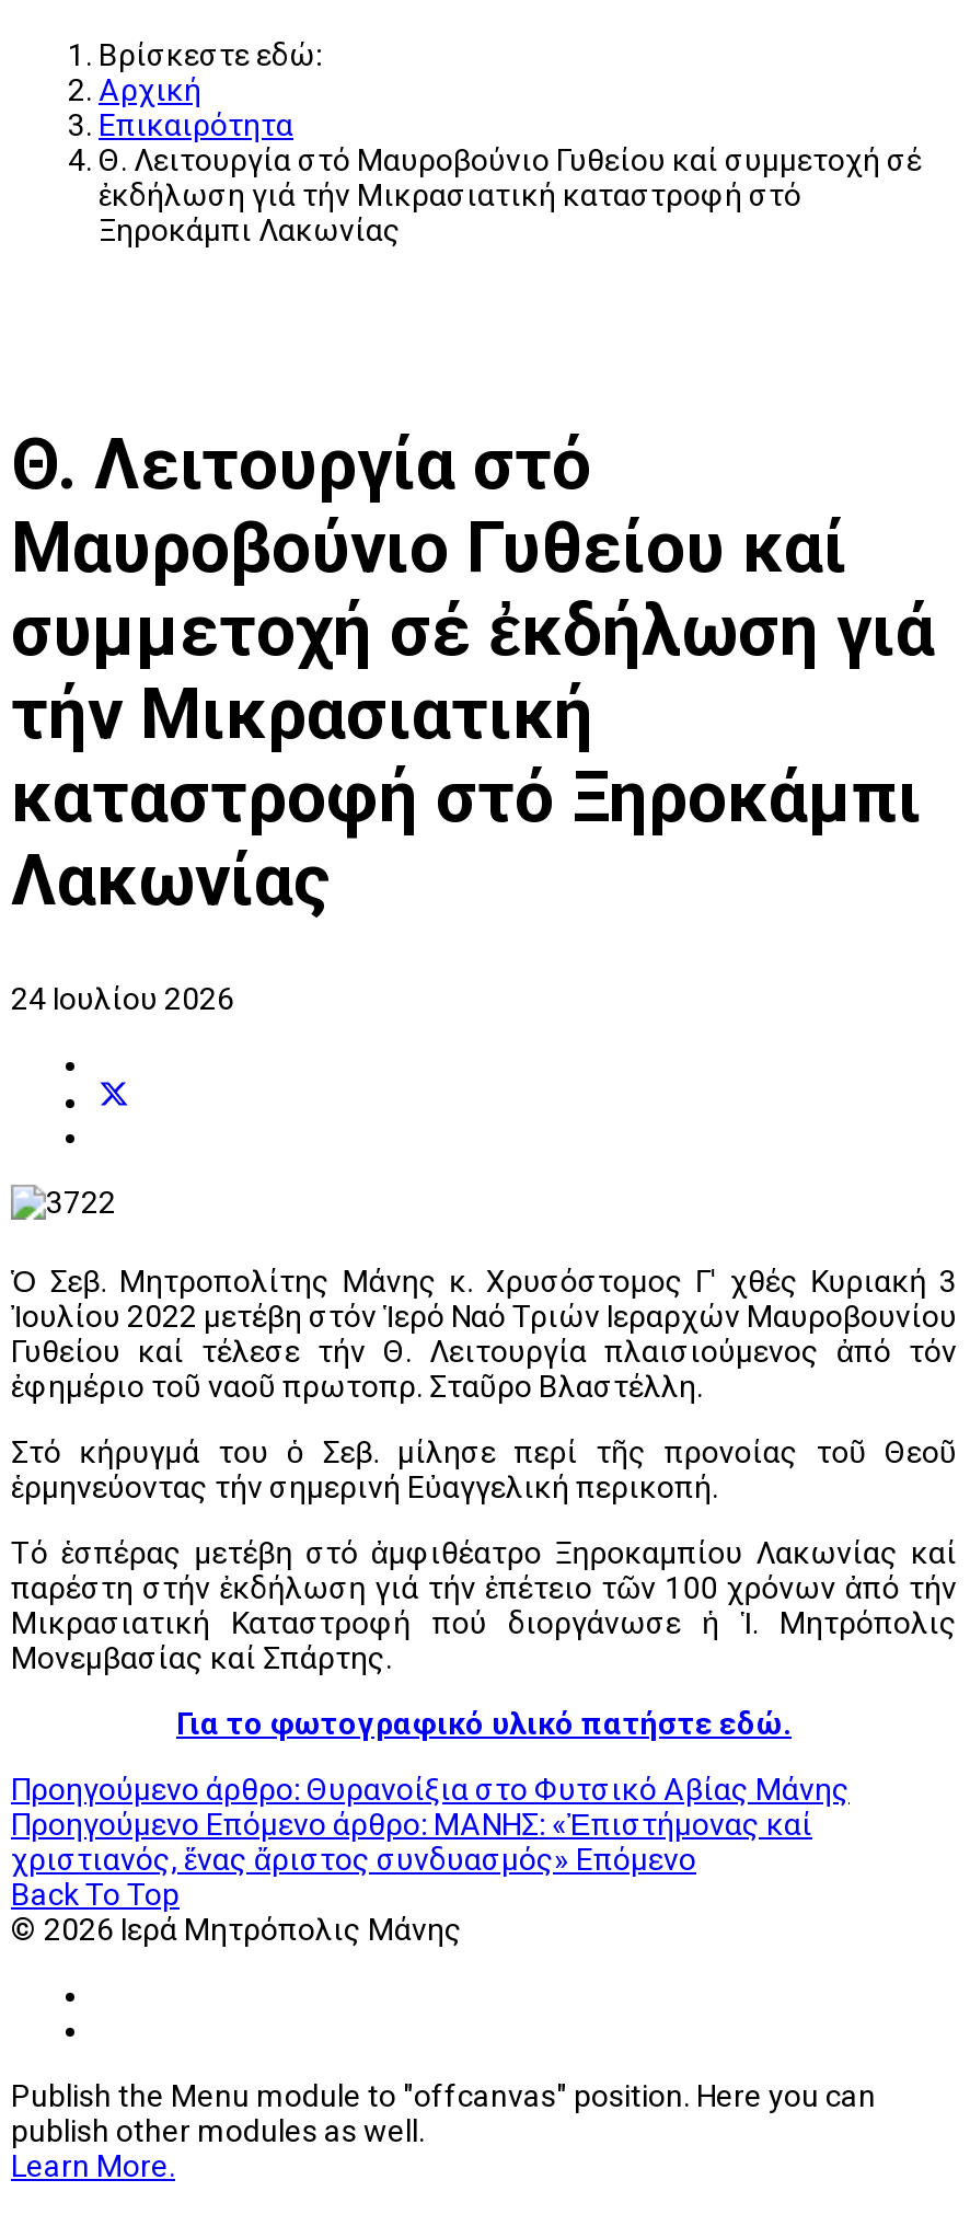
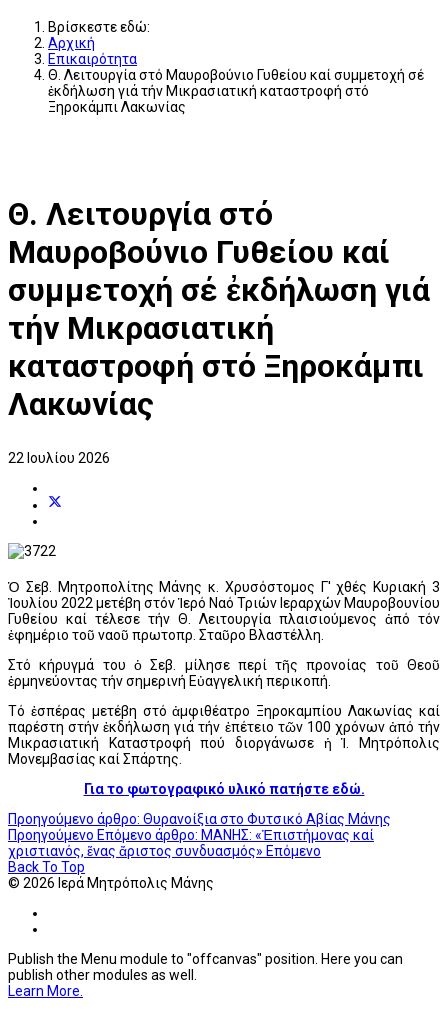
- 24 Ιουλίου 2026
+ 22 Ιουλίου 2026
